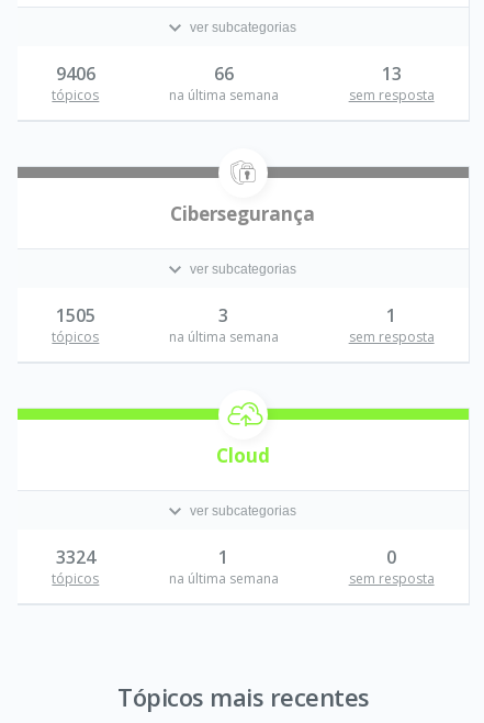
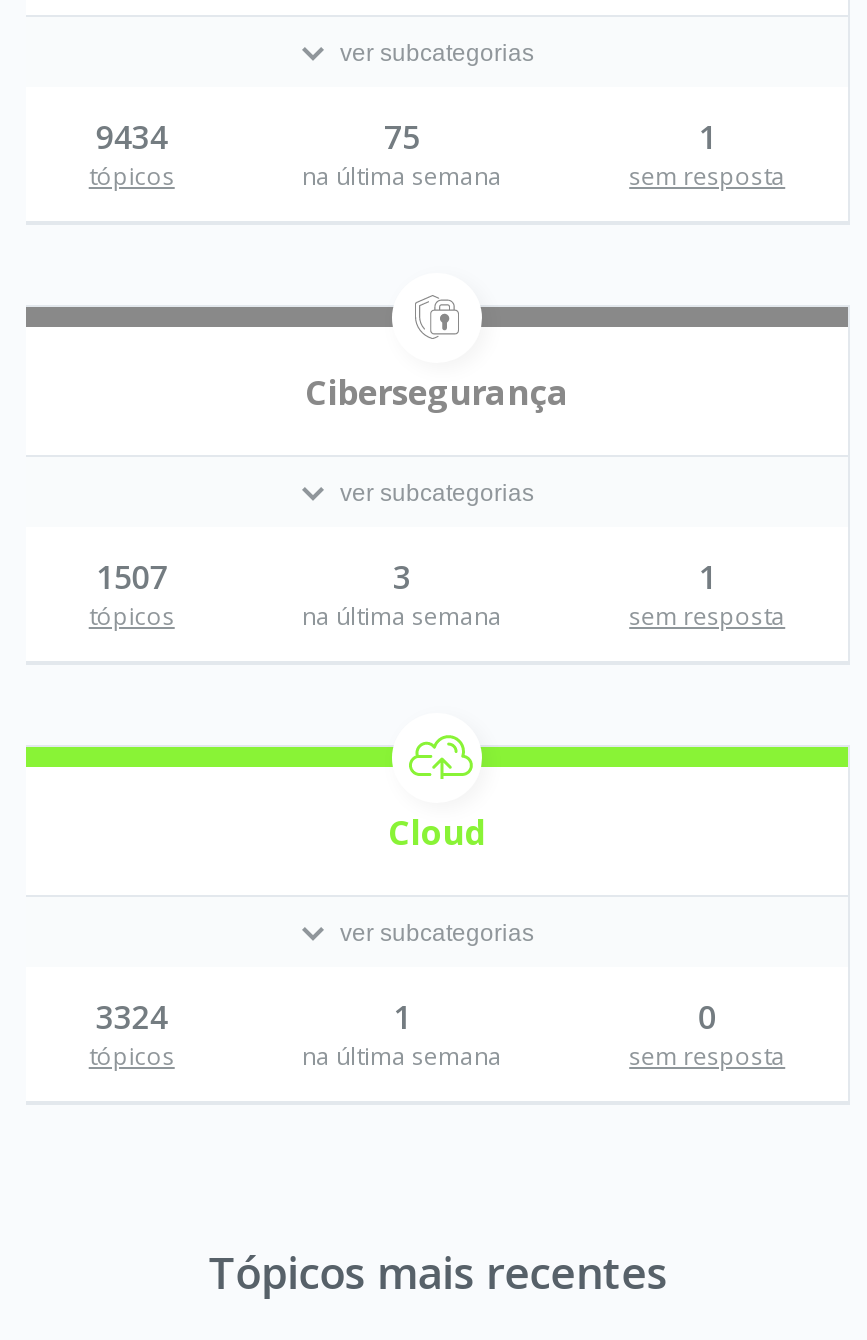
- 9406
+ 9434

- 66
+ 75

- 13
+ 1

- 1505
+ 1507
